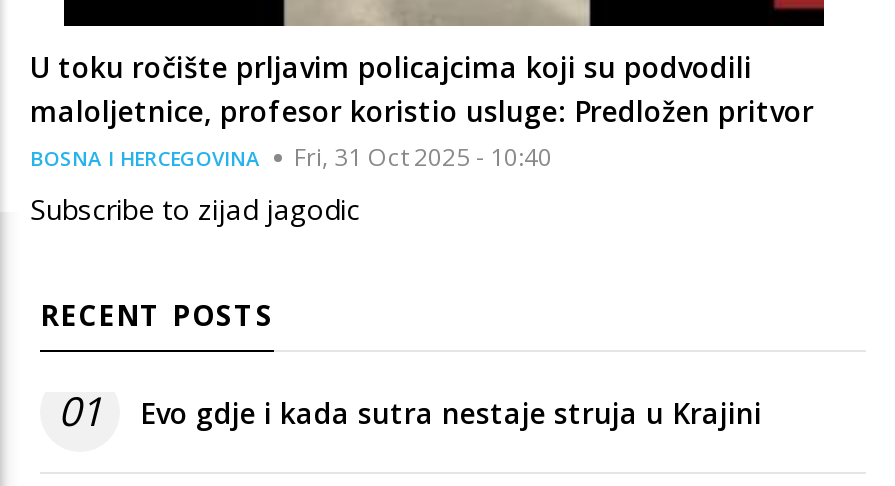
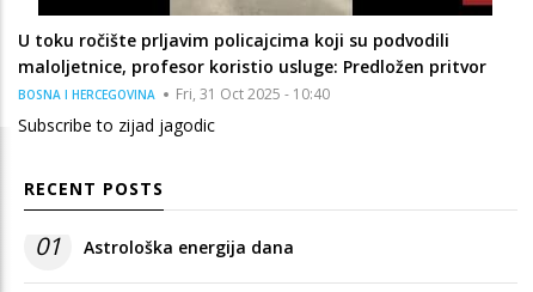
- Evo gdje i kada sutra nestaje struja u Krajini
+ Astrološka energija dana
